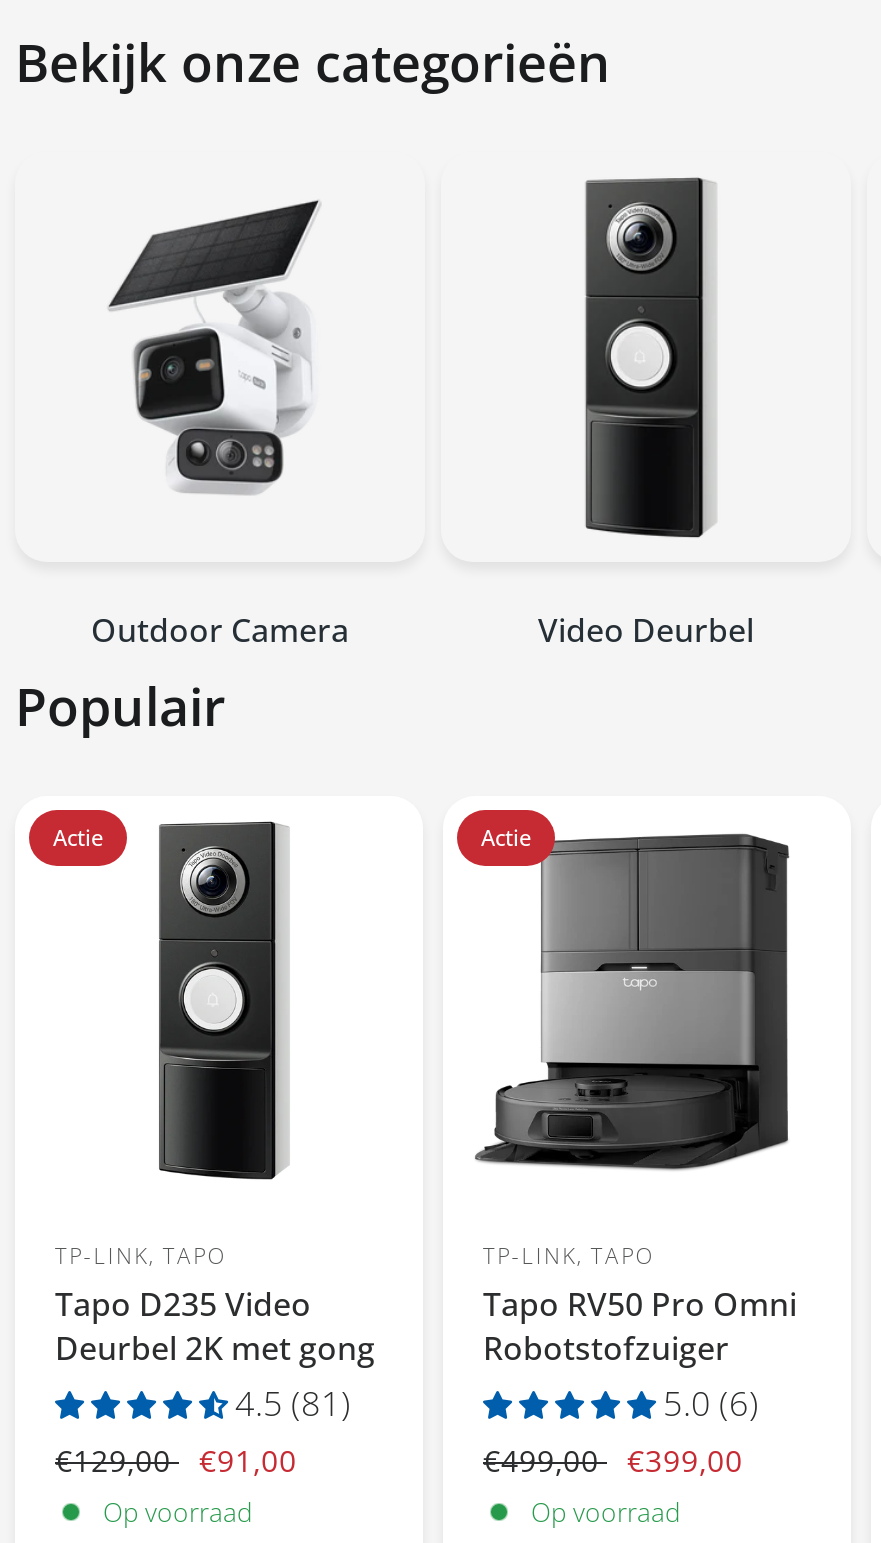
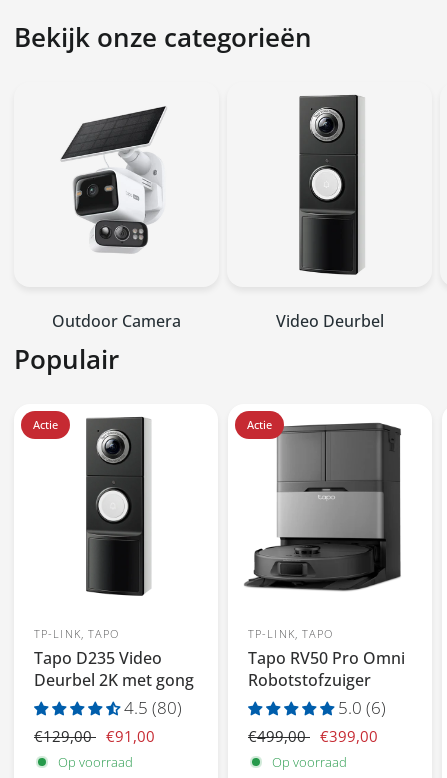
- 4.5 (81)
+ 4.5 (80)
